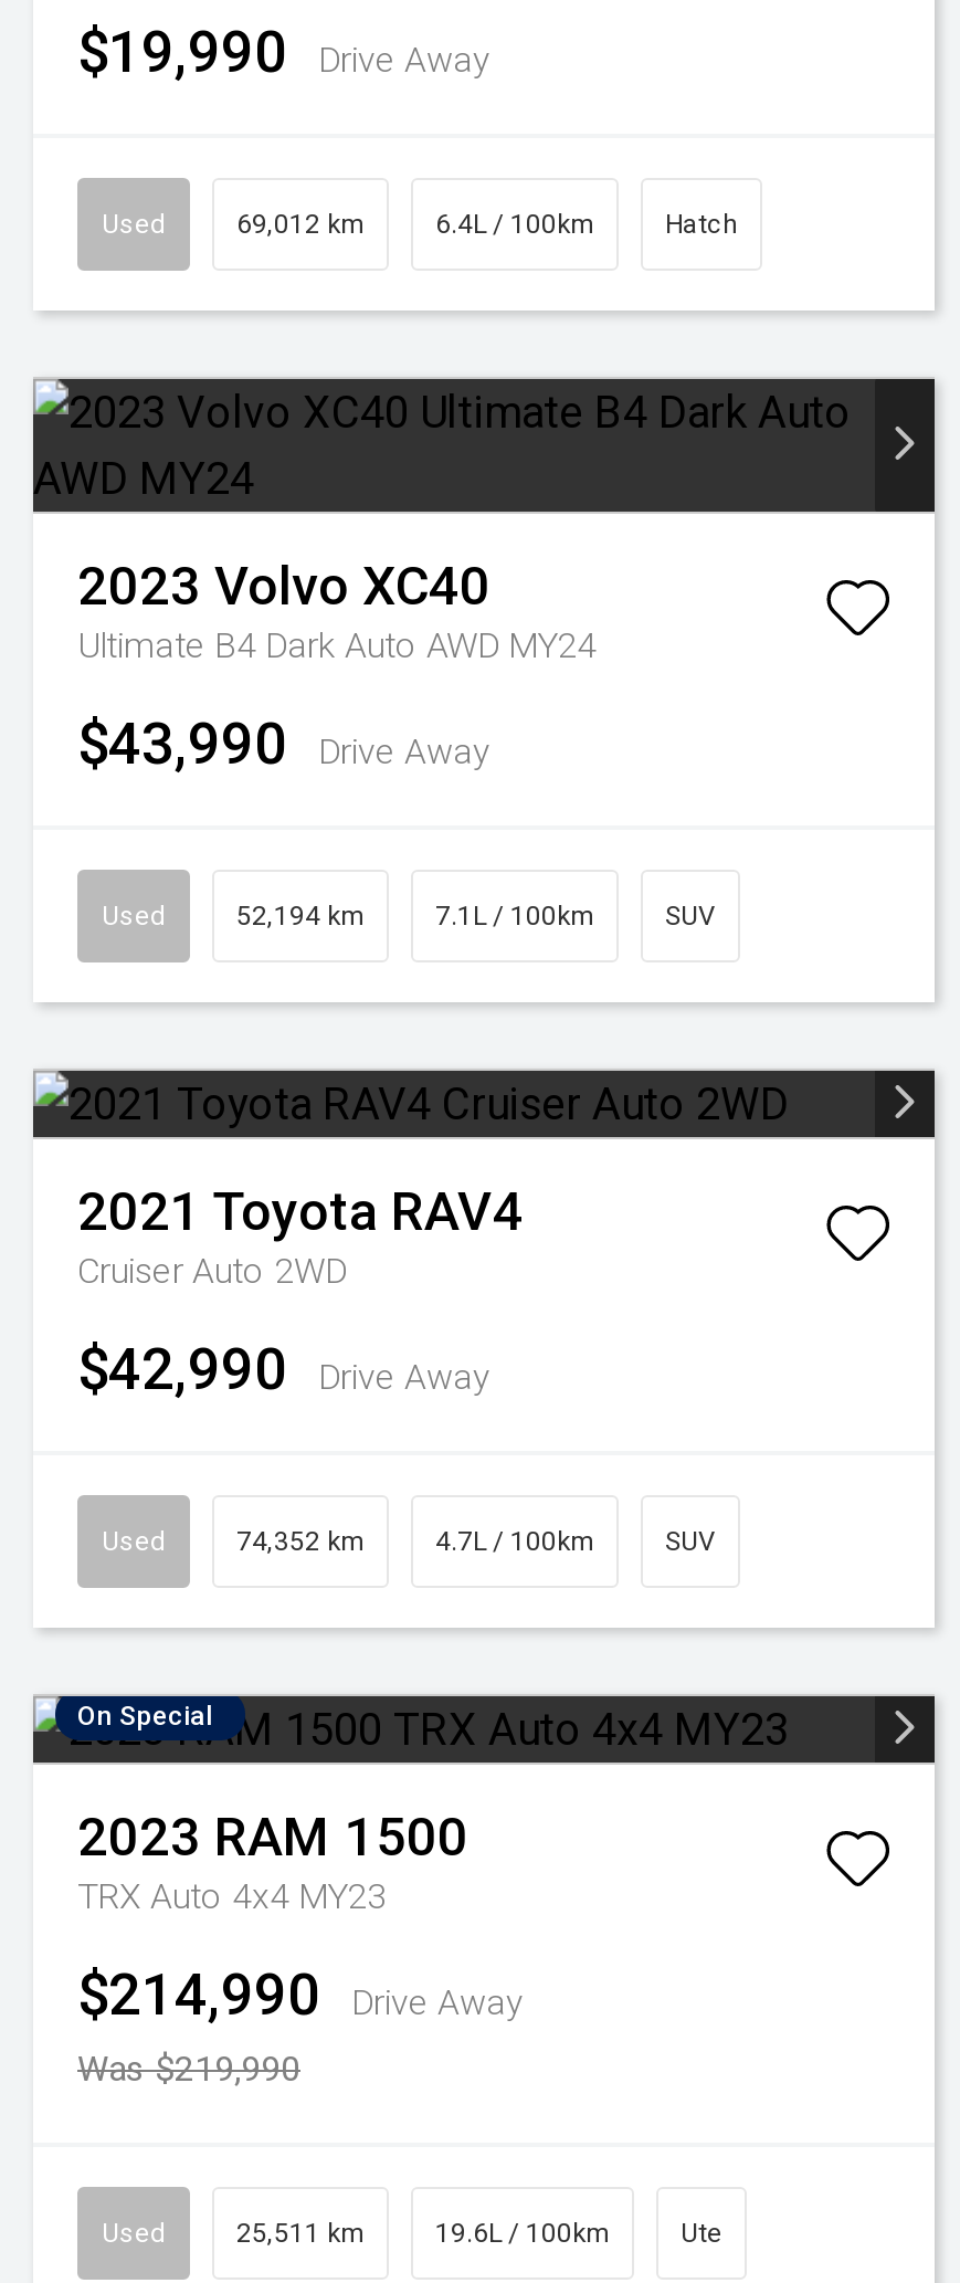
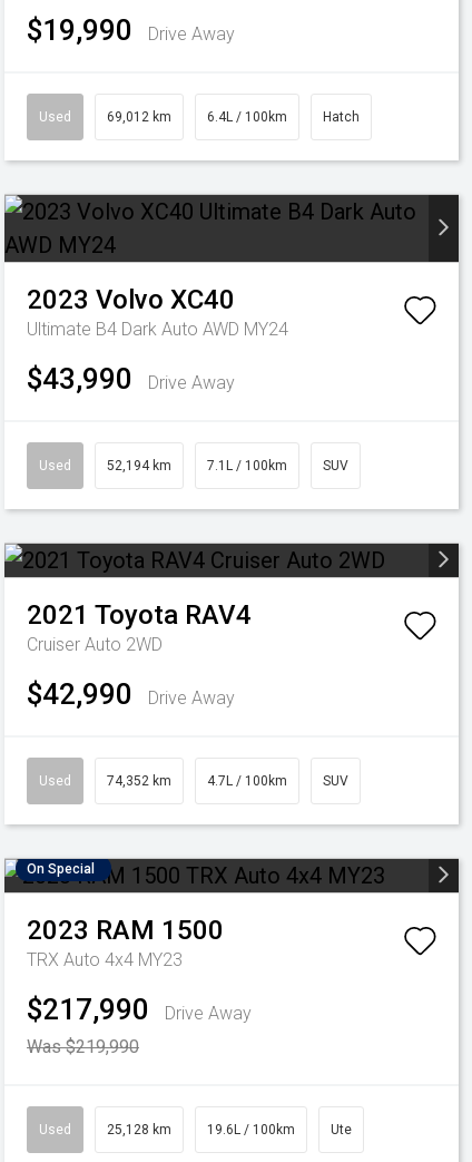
- $214,990 Drive Away
+ $217,990 Drive Away

- 25,511 km
+ 25,128 km
